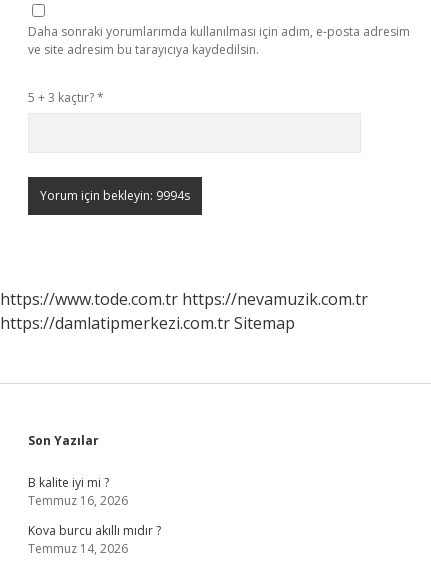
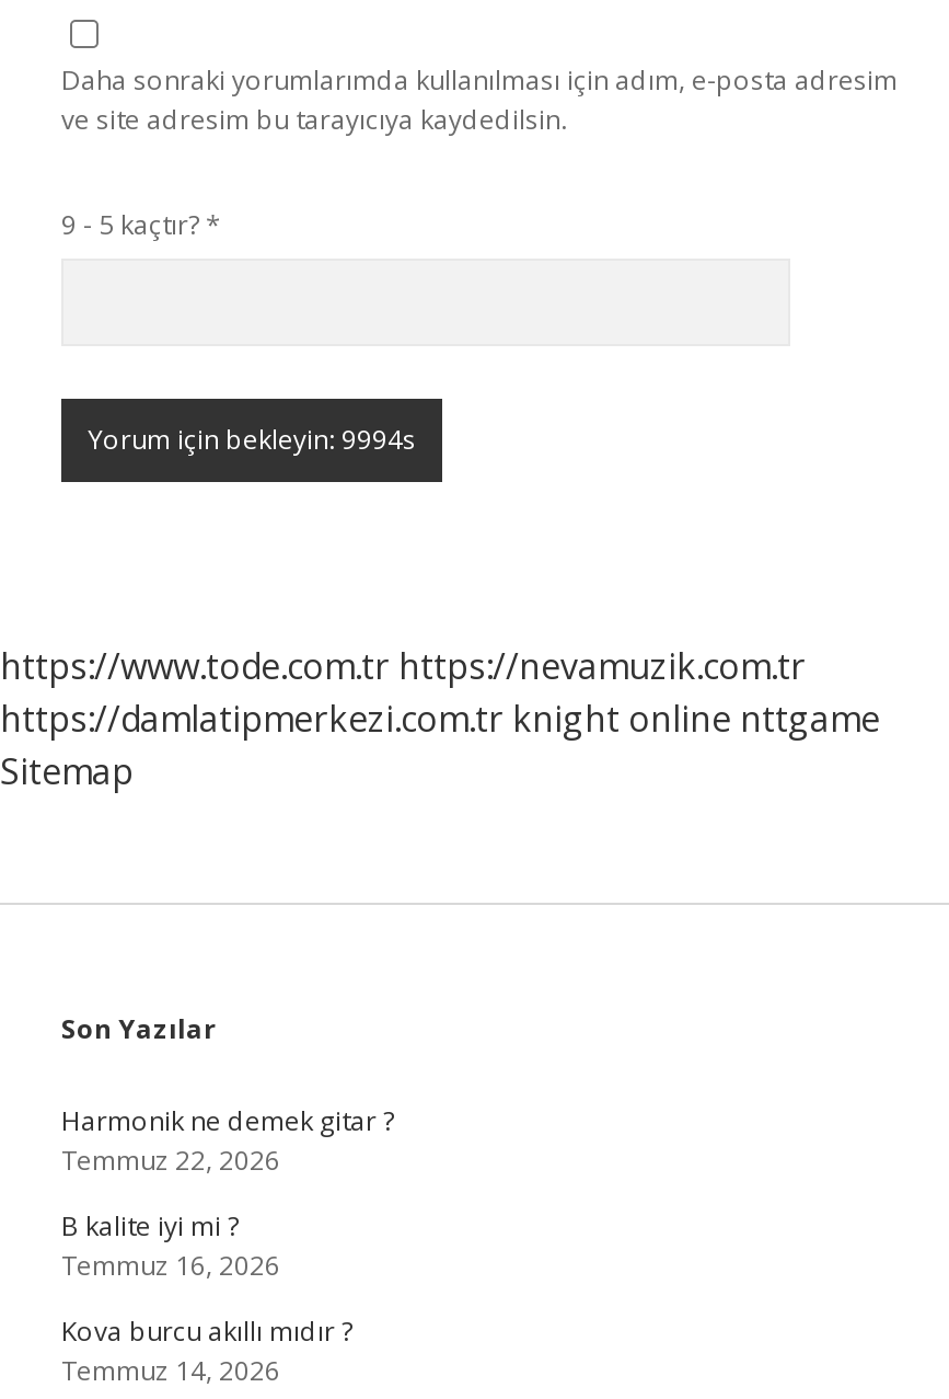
- 5 + 3 kaçtır? *
+ 9 - 5 kaçtır? *

- https://damlatipmerkezi.com.tr Sitemap
+ https://damlatipmerkezi.com.tr knight online nttgame
+ Sitemap

+ Harmonik ne demek gitar ?
+ Temmuz 22, 2026
